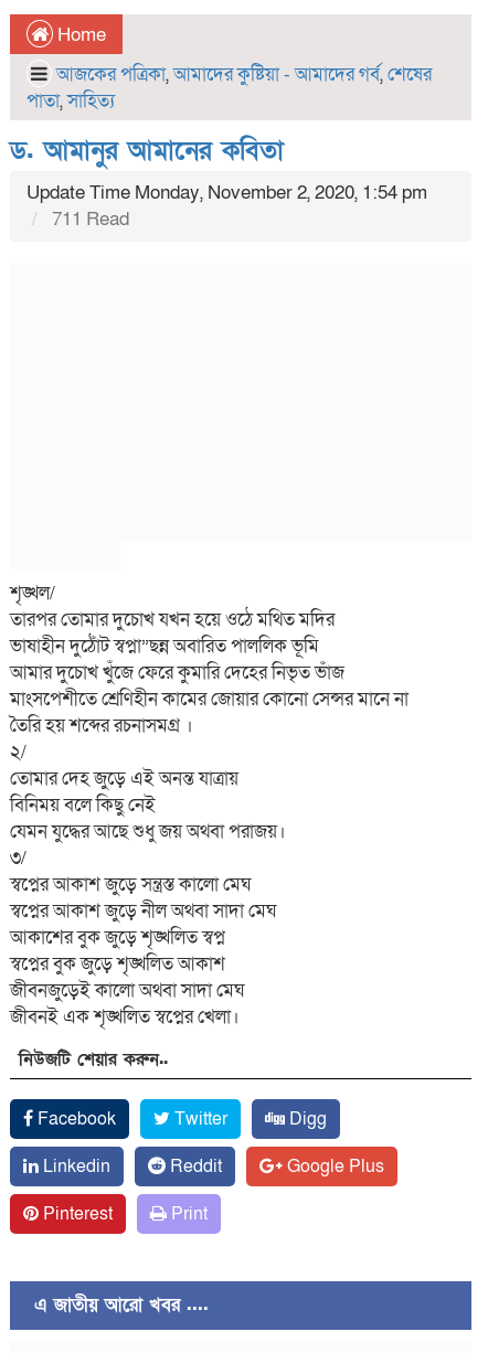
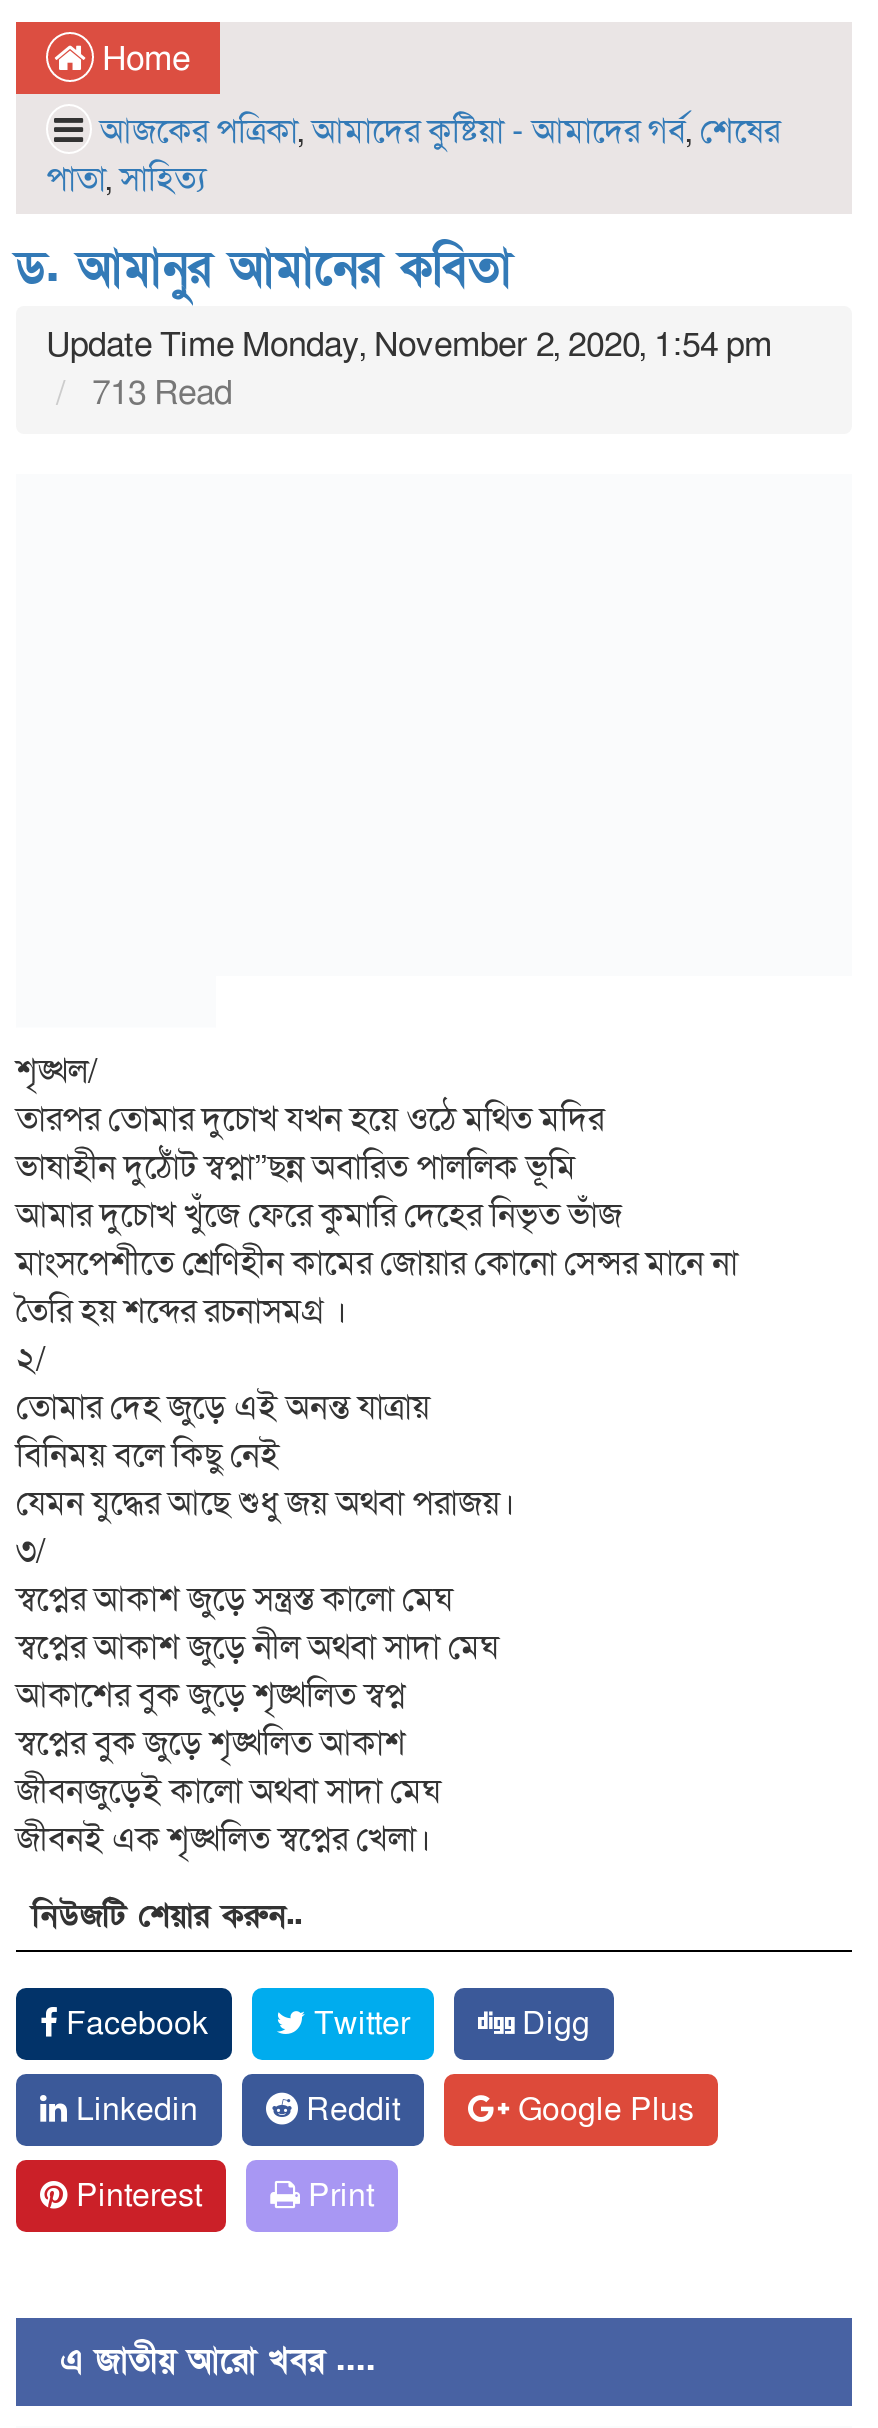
- 711 Read
+ 713 Read
